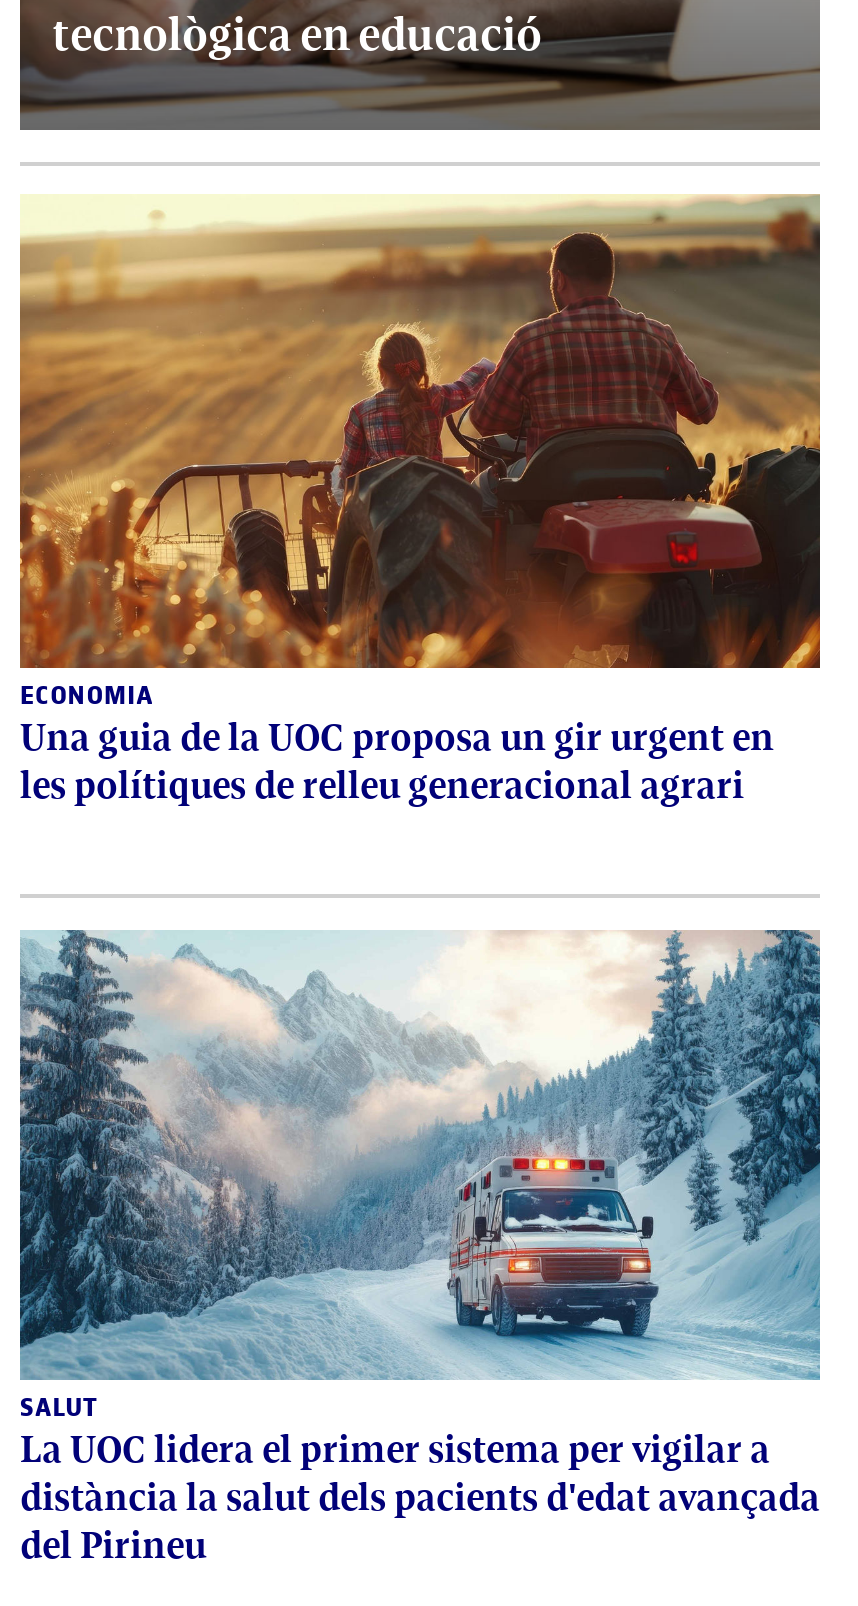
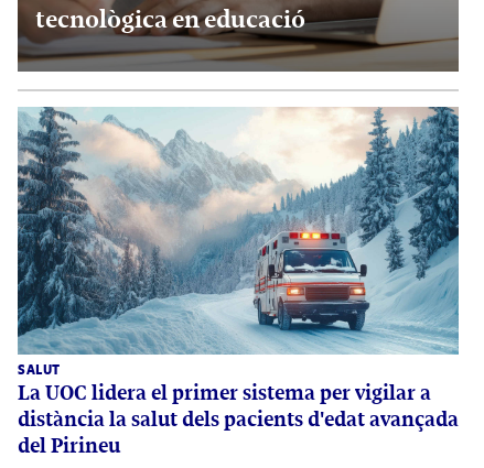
- [image]
- ECONOMIA
- Una guia de la UOC proposa un gir urgent en
- les polítiques de relleu generacional agrari
